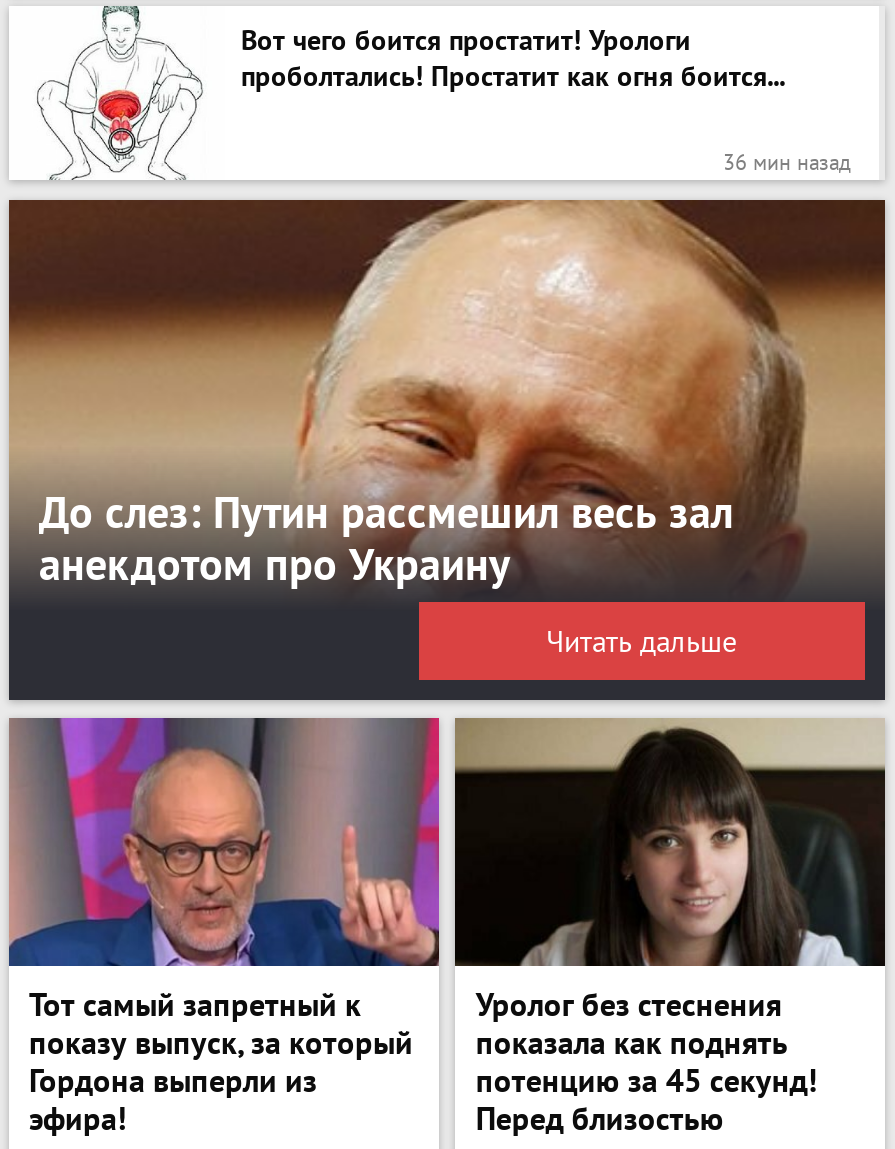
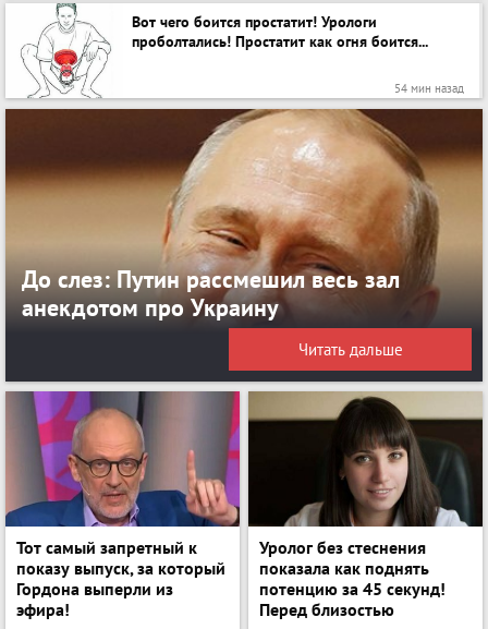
- 36 мин назад
+ 54 мин назад
